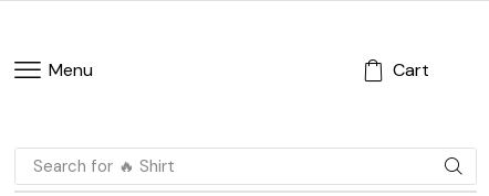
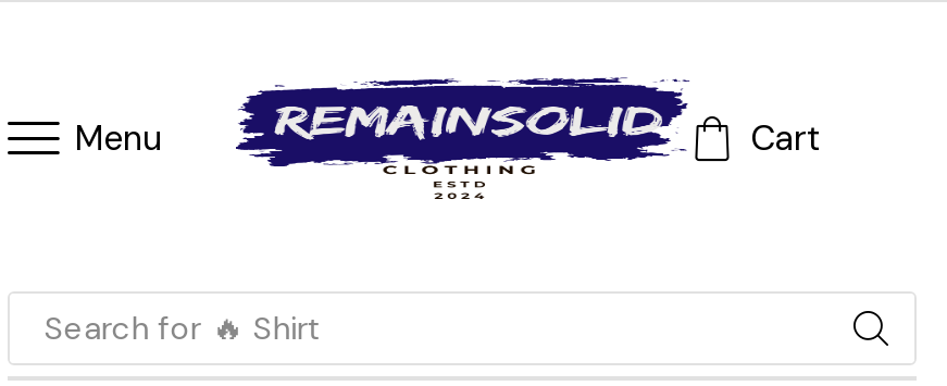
+ [image]
